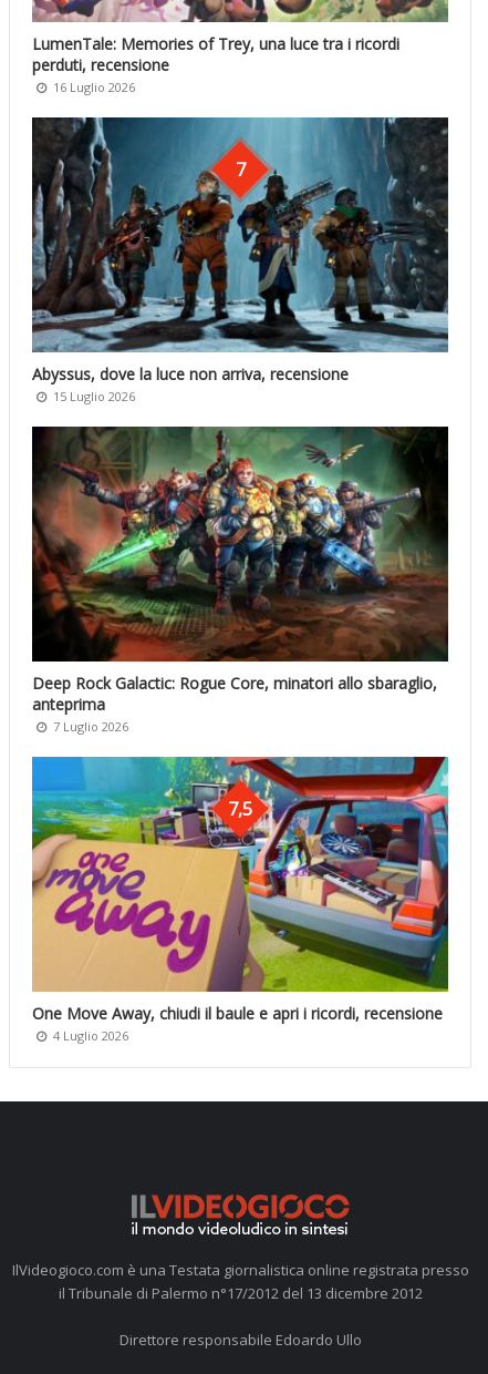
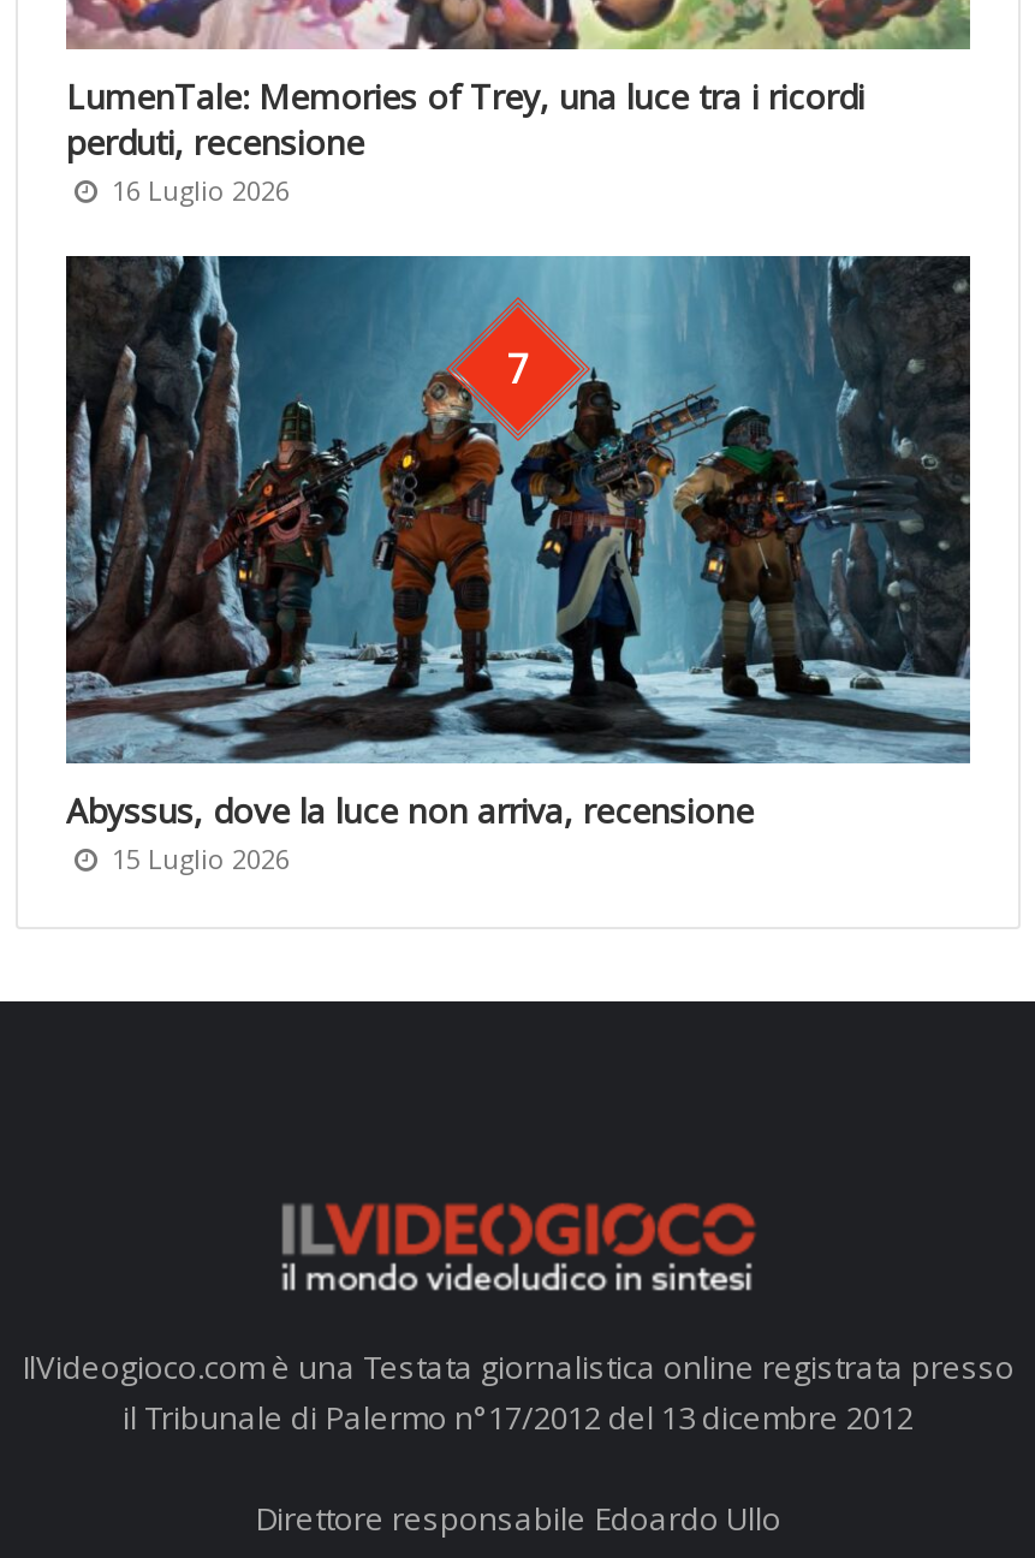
- [image]
- Deep Rock Galactic: Rogue Core, minatori allo sbaraglio,
- anteprima
- 7 Luglio 2026

- [image]
- 7,5

- One Move Away, chiudi il baule e apri i ricordi, recensione
- 4 Luglio 2026
